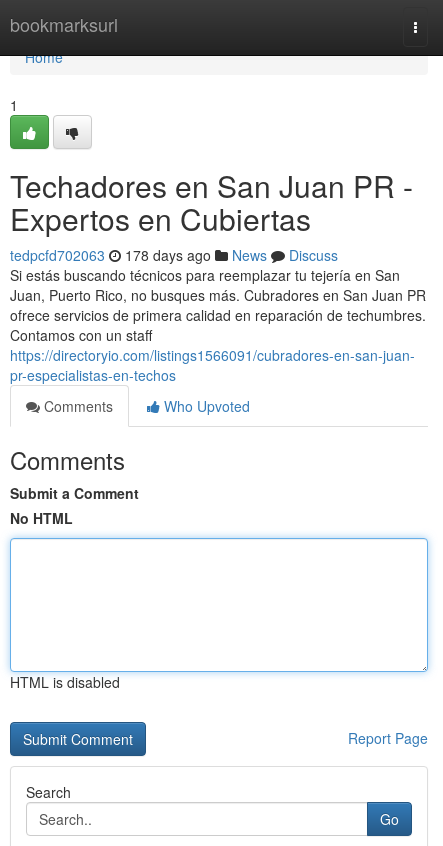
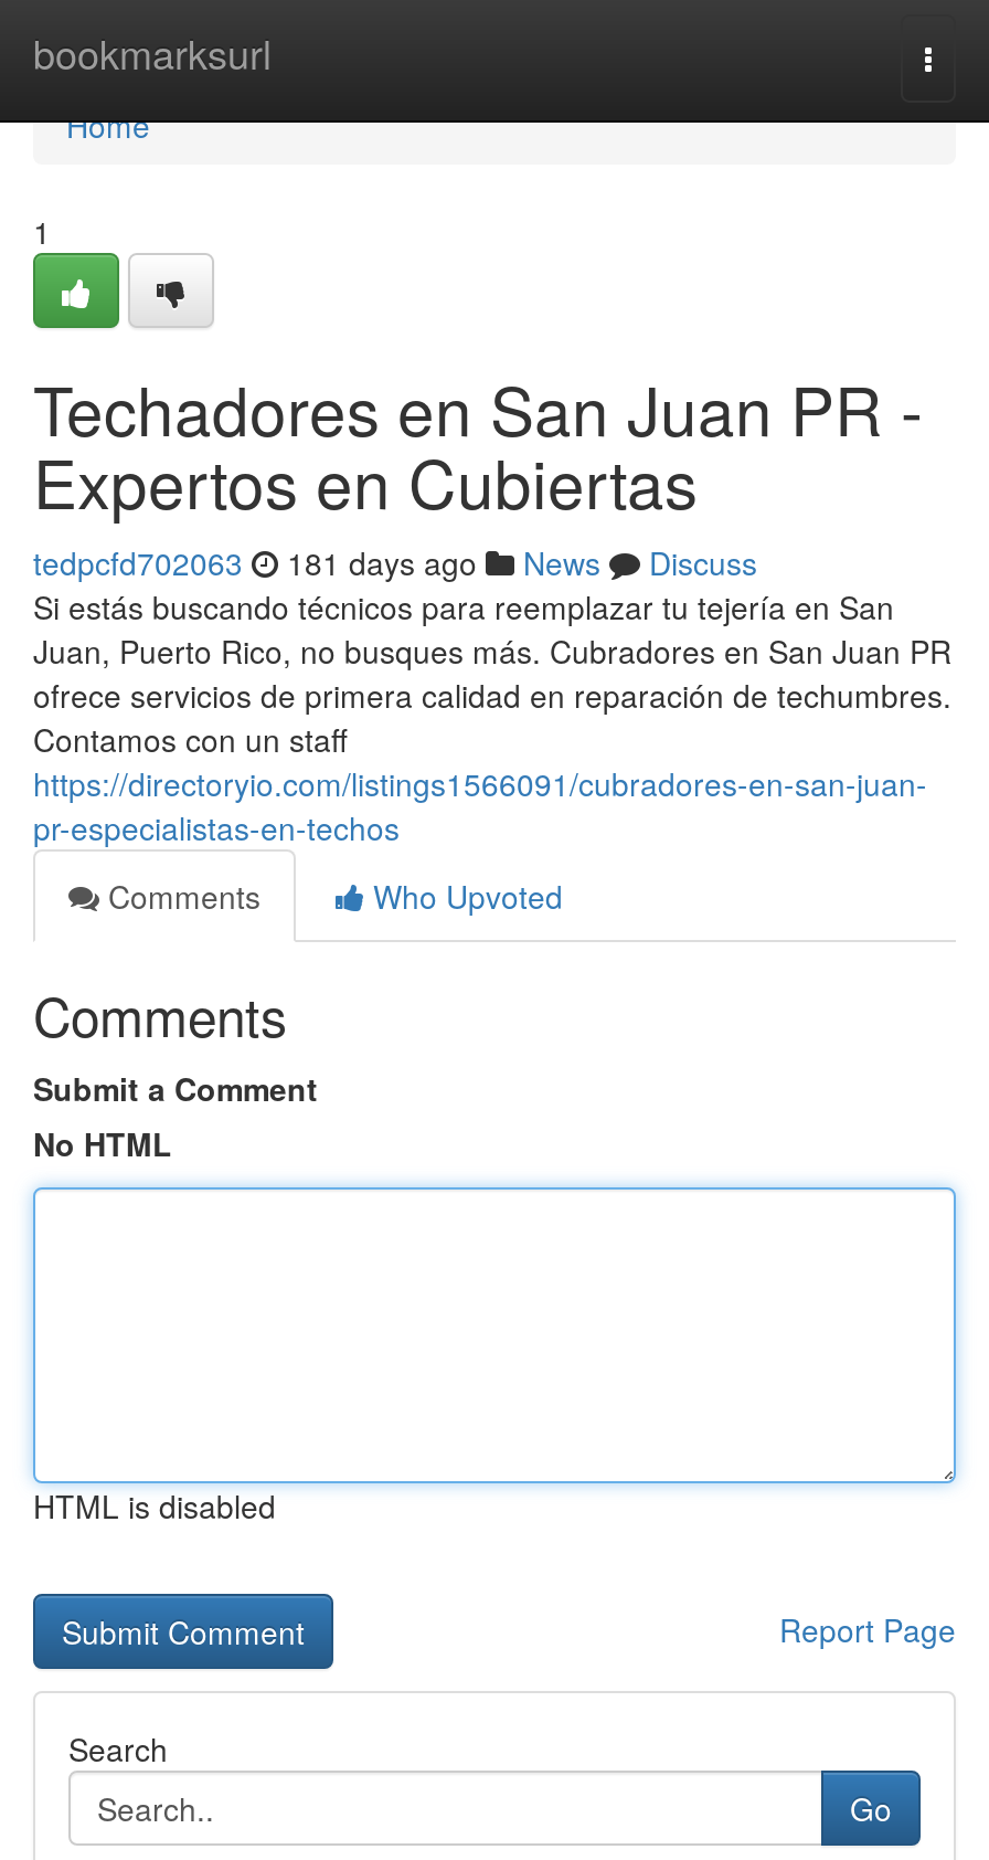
- tedpcfd702063 178 days ago News Discuss
+ tedpcfd702063 181 days ago News Discuss
